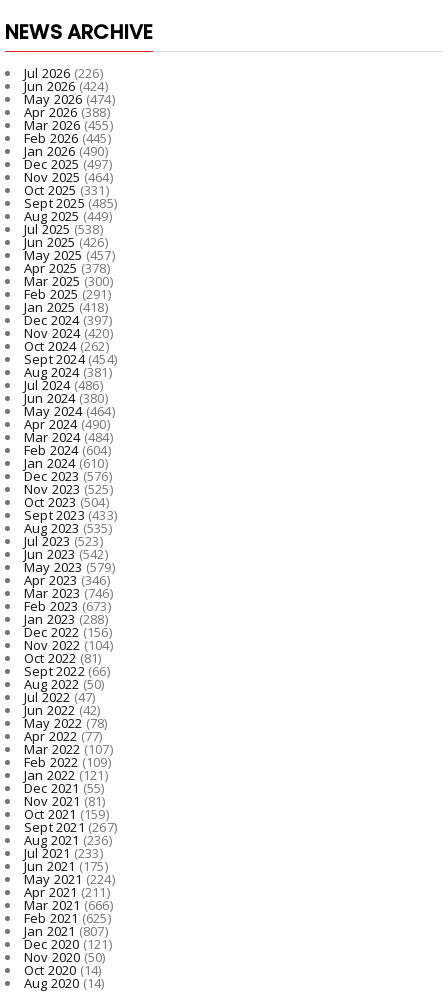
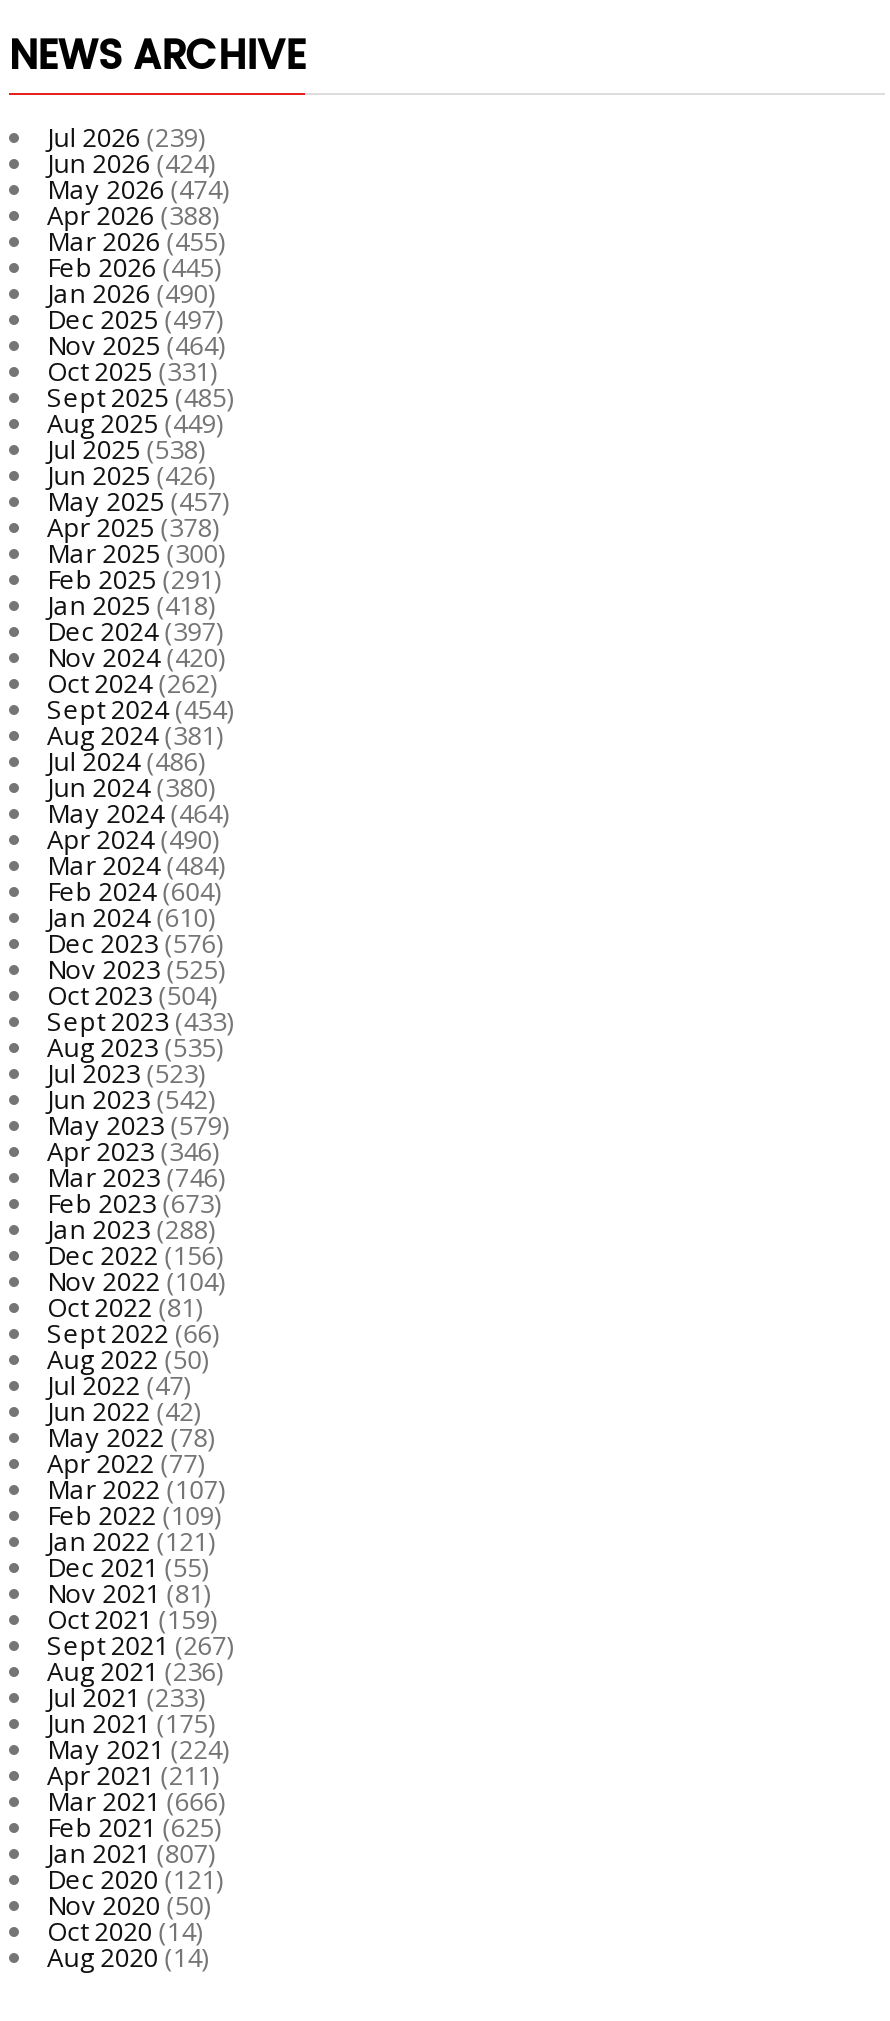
- Jul 2026 (226)
+ Jul 2026 (239)
